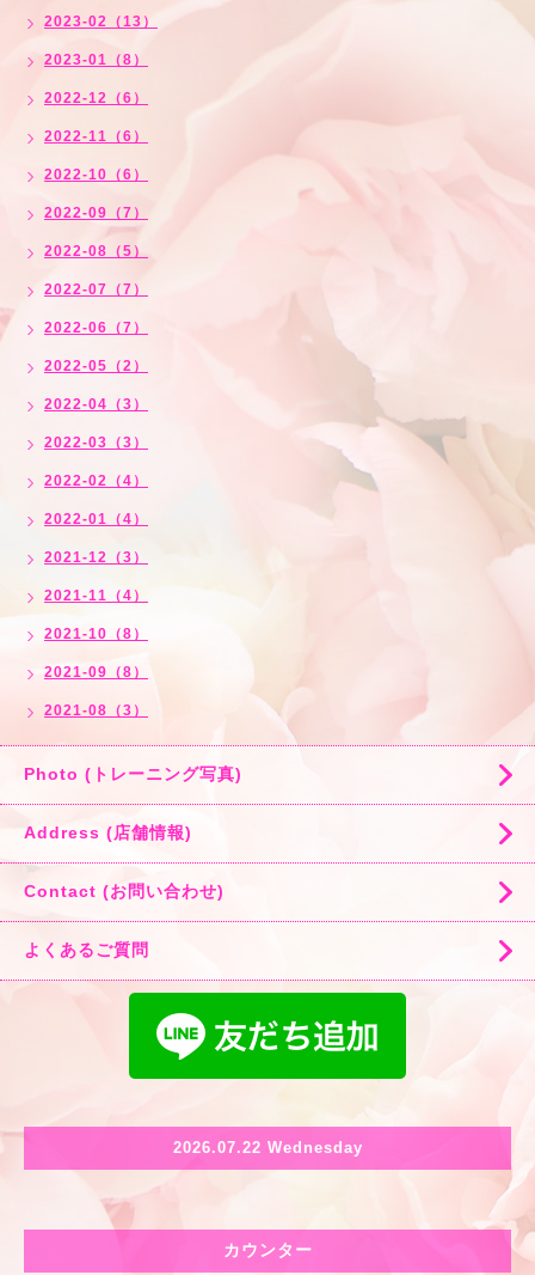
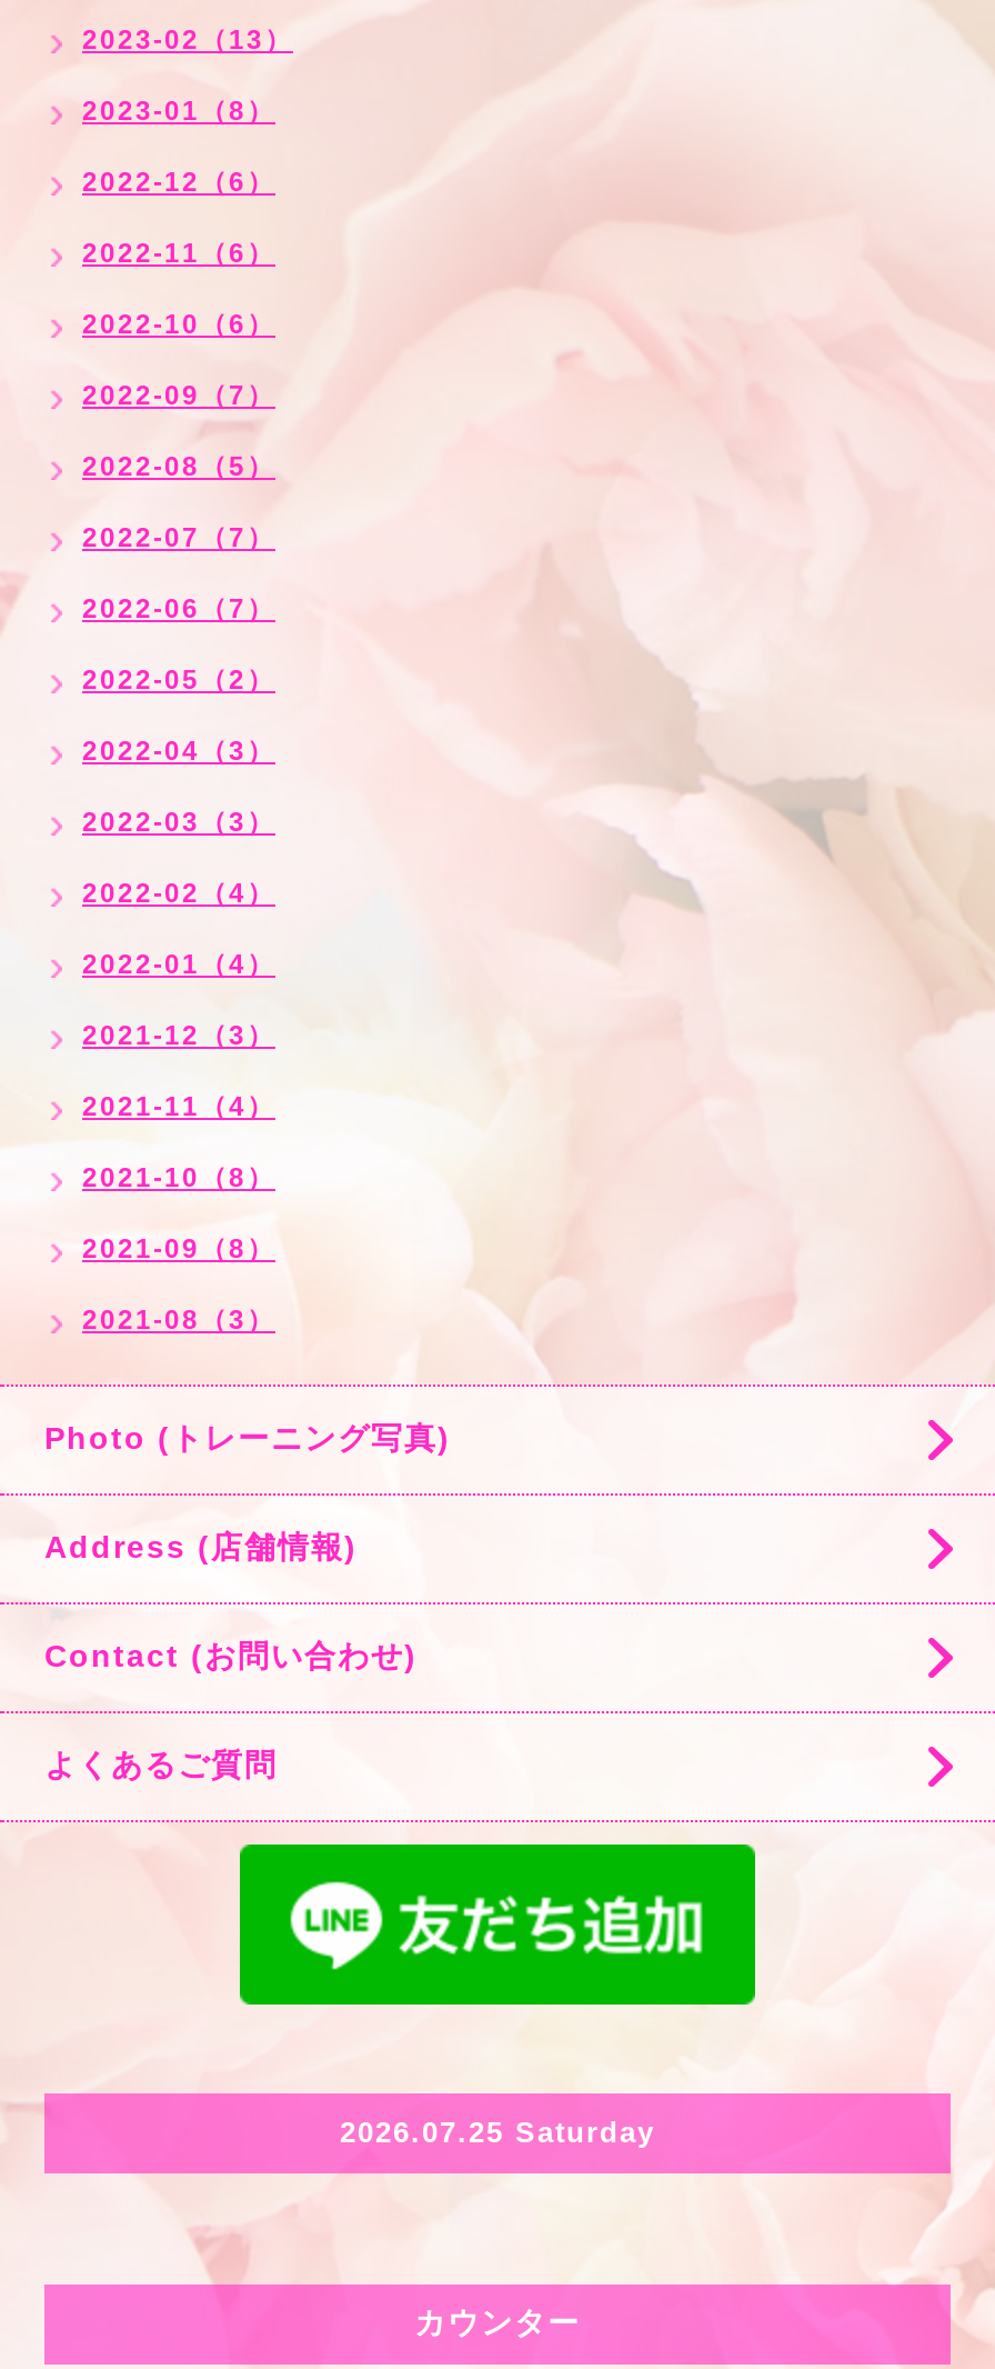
- 2026.07.22 Wednesday
+ 2026.07.25 Saturday
